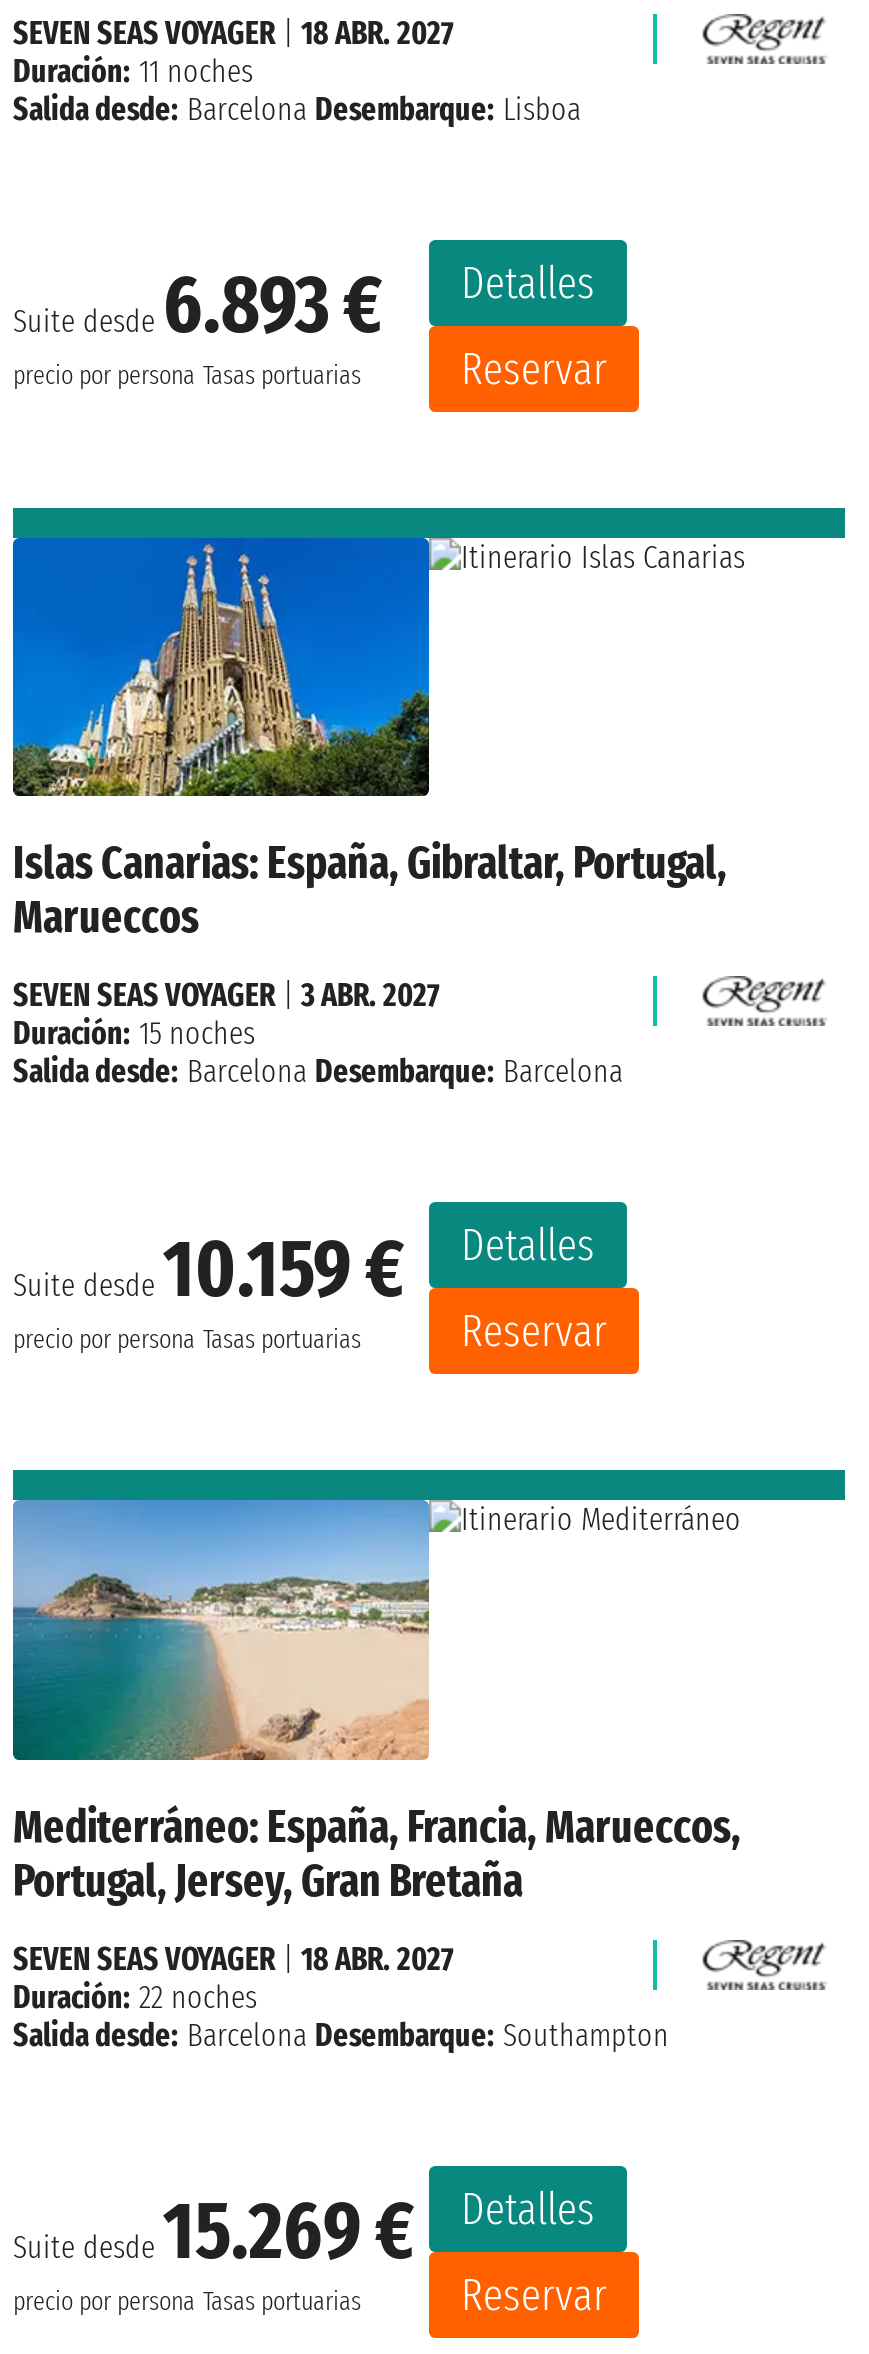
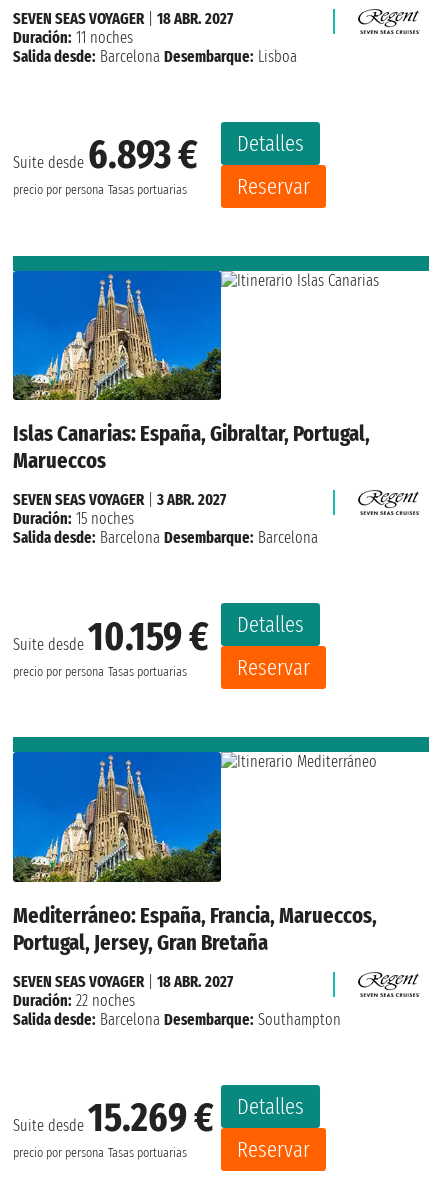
- [image]
+ [image]
